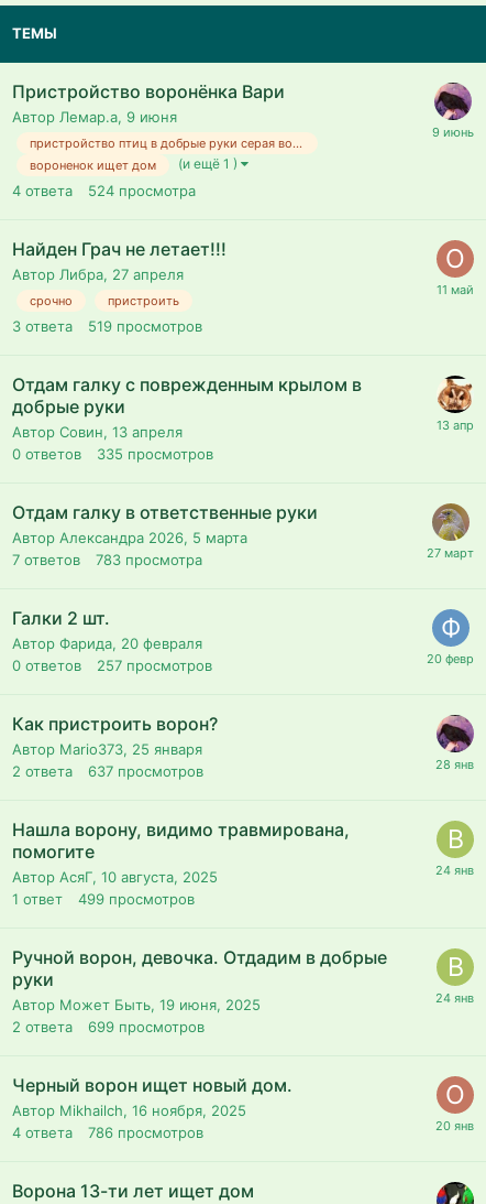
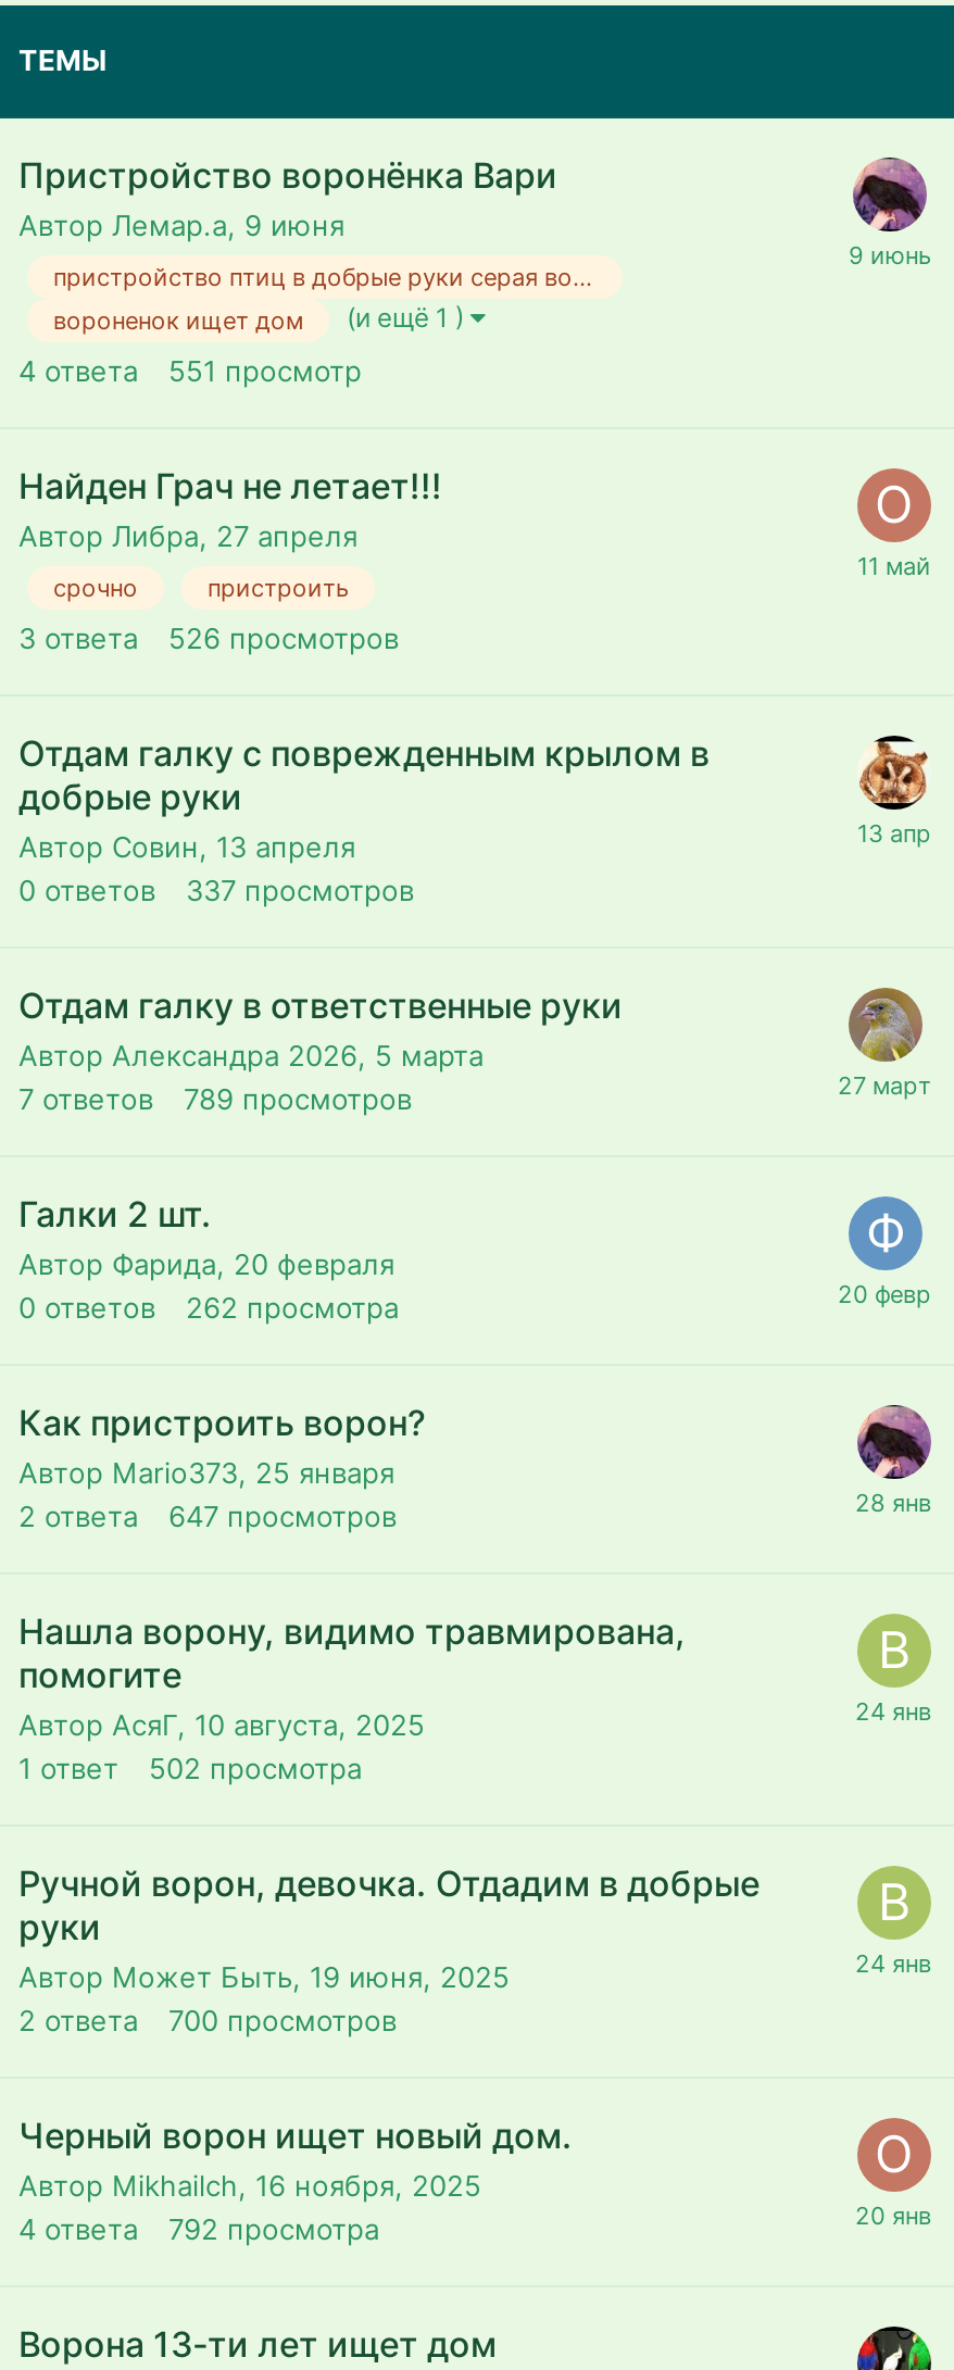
- 4 ответа 524 просмотра
+ 4 ответа 551 просмотр

- 519 просмотров
+ 526 просмотров

- 0 ответов 335 просмотров
+ 0 ответов 337 просмотров

- 7 ответов 783 просмотра
+ 7 ответов 789 просмотров

- 0 ответов 257 просмотров
+ 0 ответов 262 просмотра

- 2 ответа 637 просмотров
+ 2 ответа 647 просмотров

- 1 ответ 499 просмотров
+ 1 ответ 502 просмотра

- 2 ответа 699 просмотров
+ 2 ответа 700 просмотров

- 4 ответа 786 просмотров
+ 4 ответа 792 просмотра
